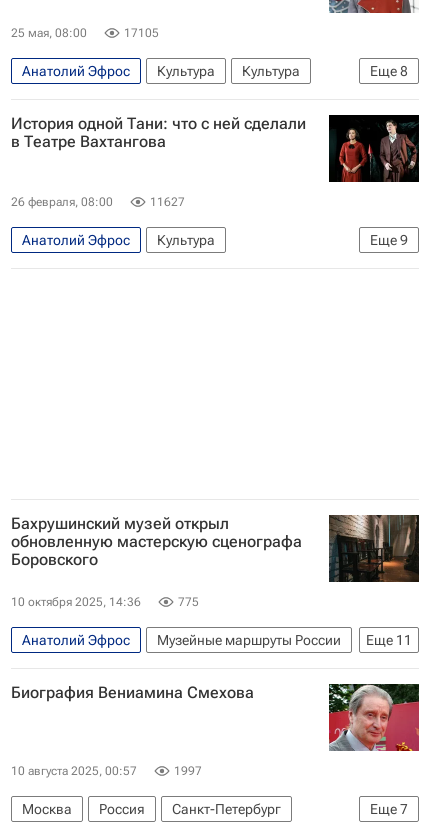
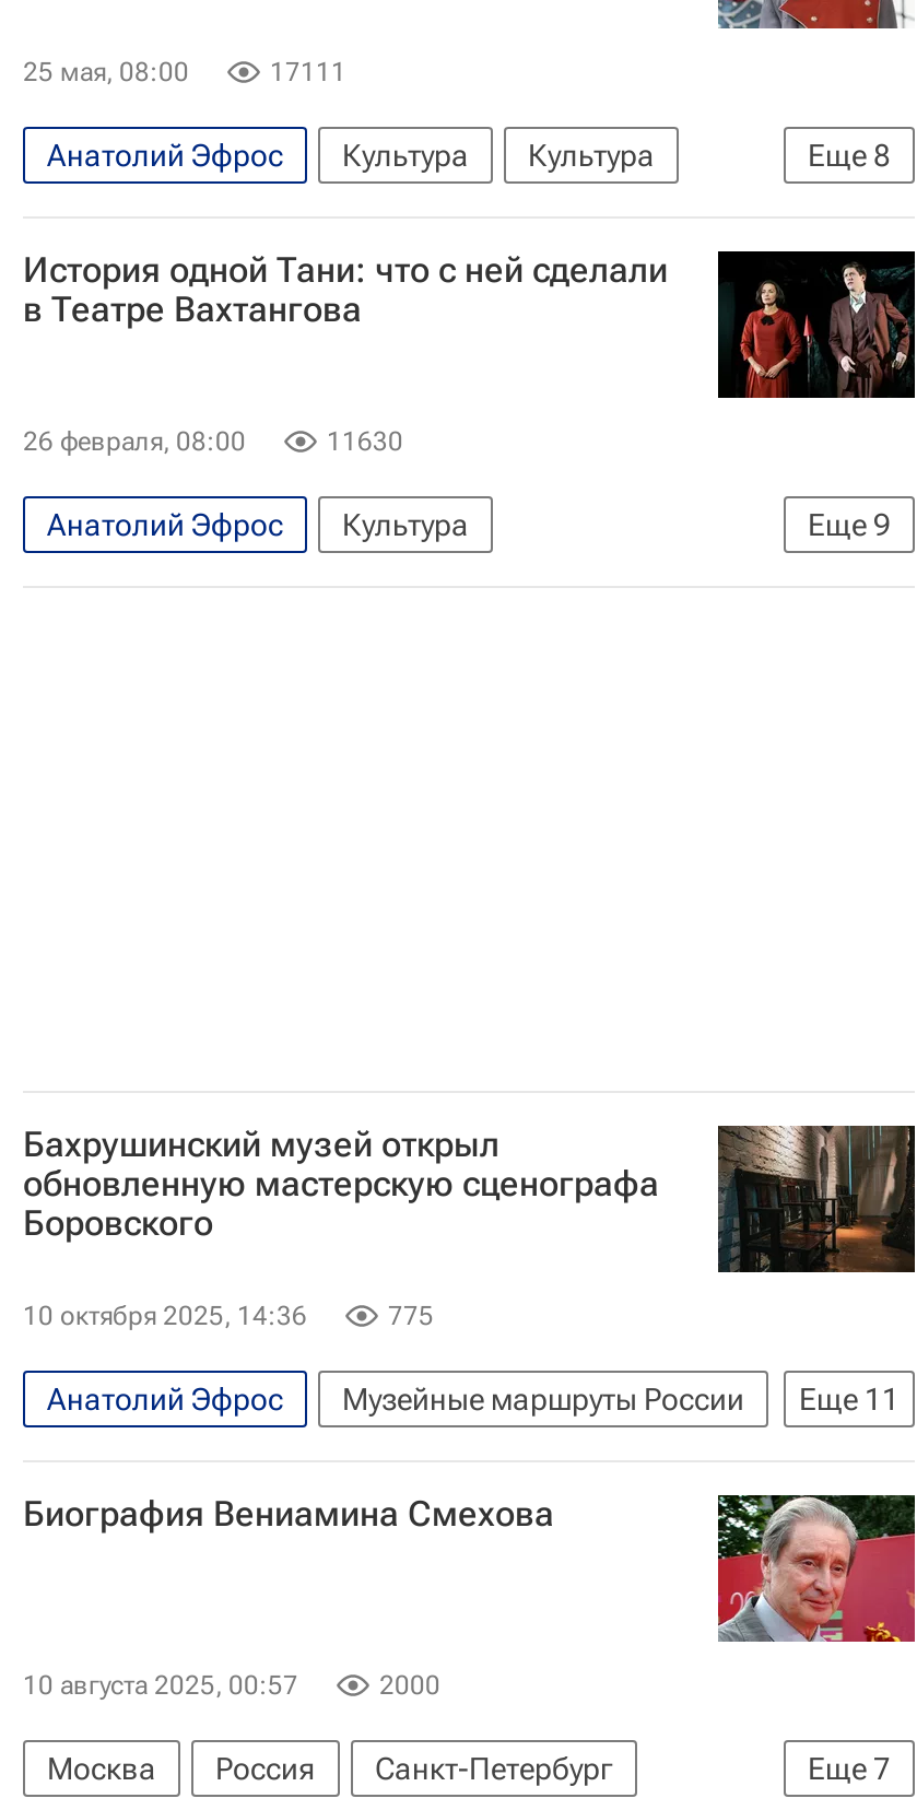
- 17105
+ 17111

- 11627
+ 11630

- 1997
+ 2000
